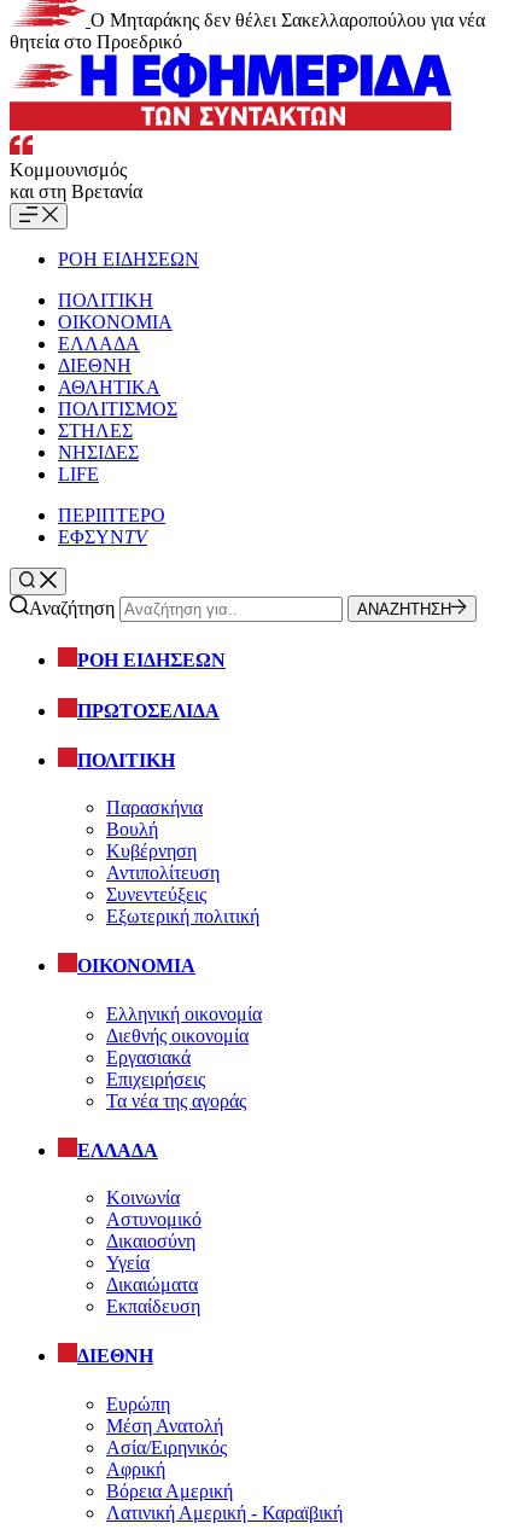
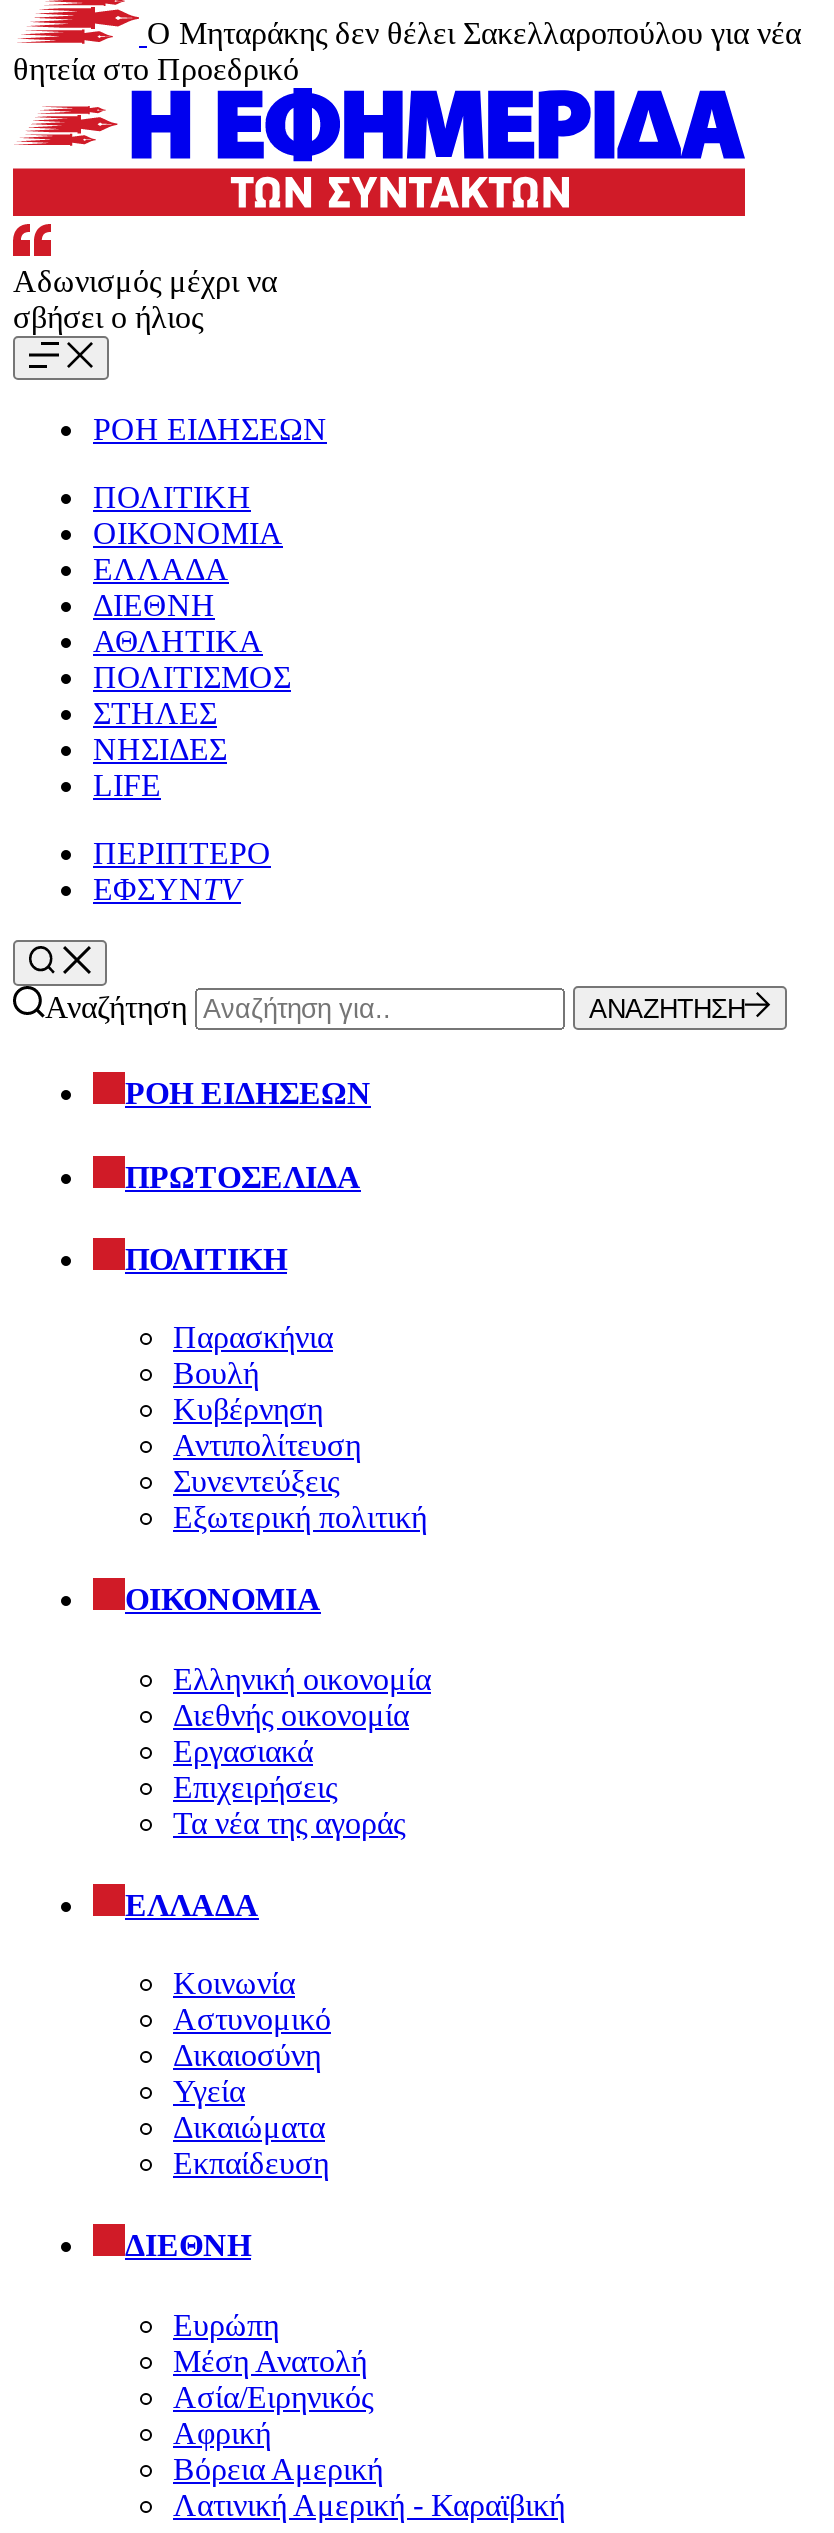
- Κομμουνισμός
- και στη Βρετανία
+ Αδωνισμός μέχρι να
+ σβήσει ο ήλιος
